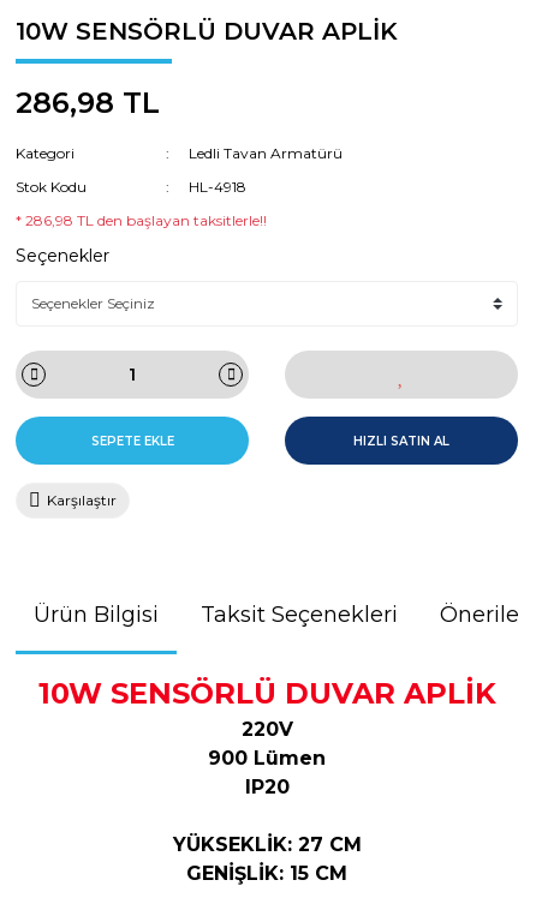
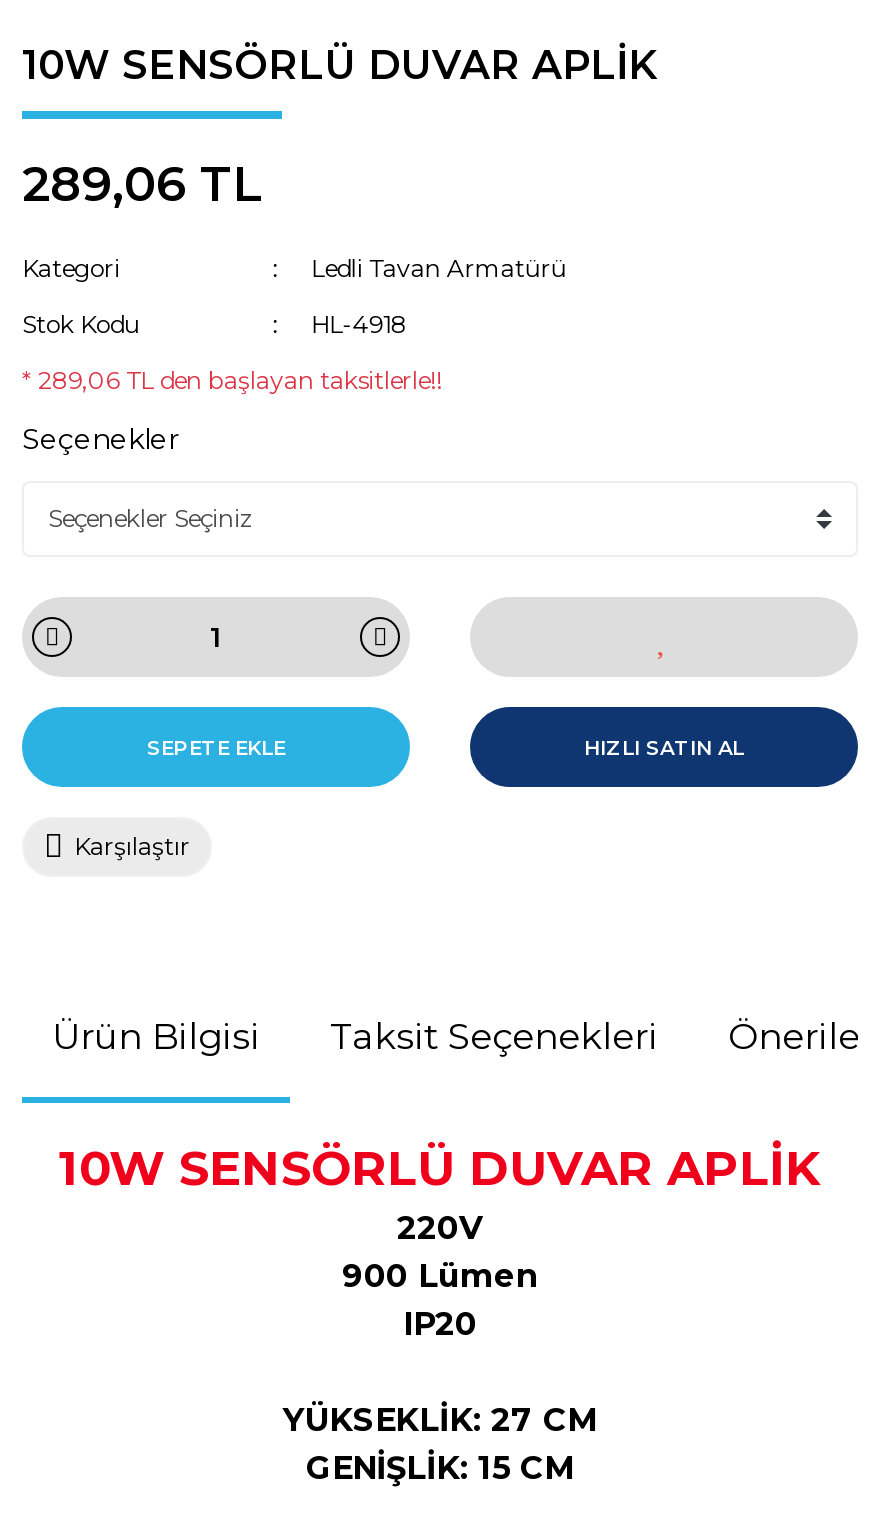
- 286,98 TL
+ 289,06 TL

- * 286,98 TL den başlayan taksitlerle!!
+ * 289,06 TL den başlayan taksitlerle!!
